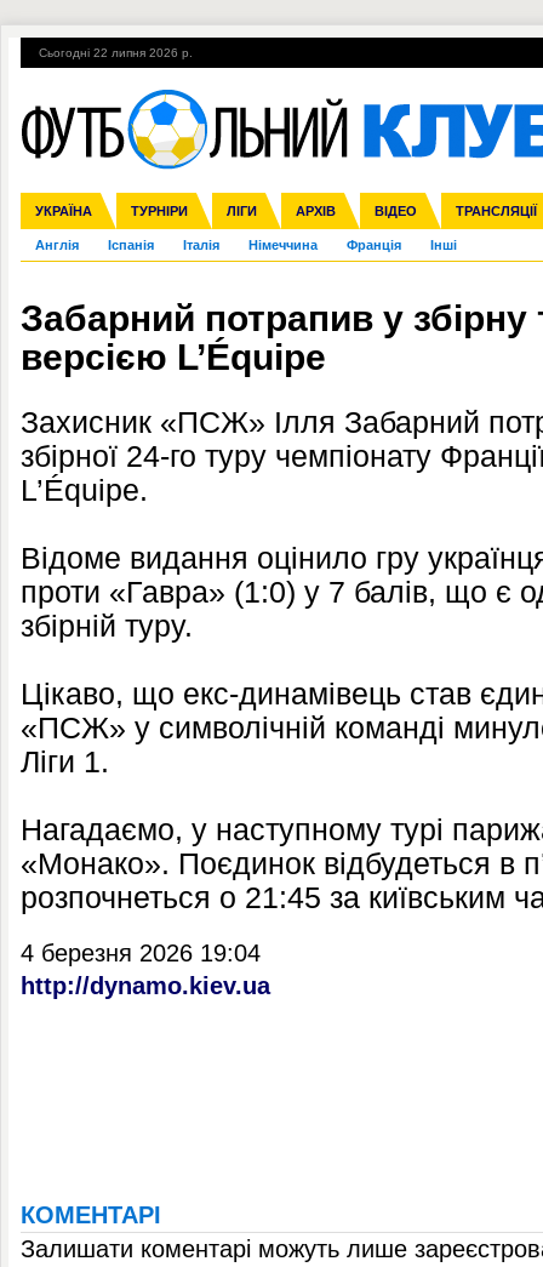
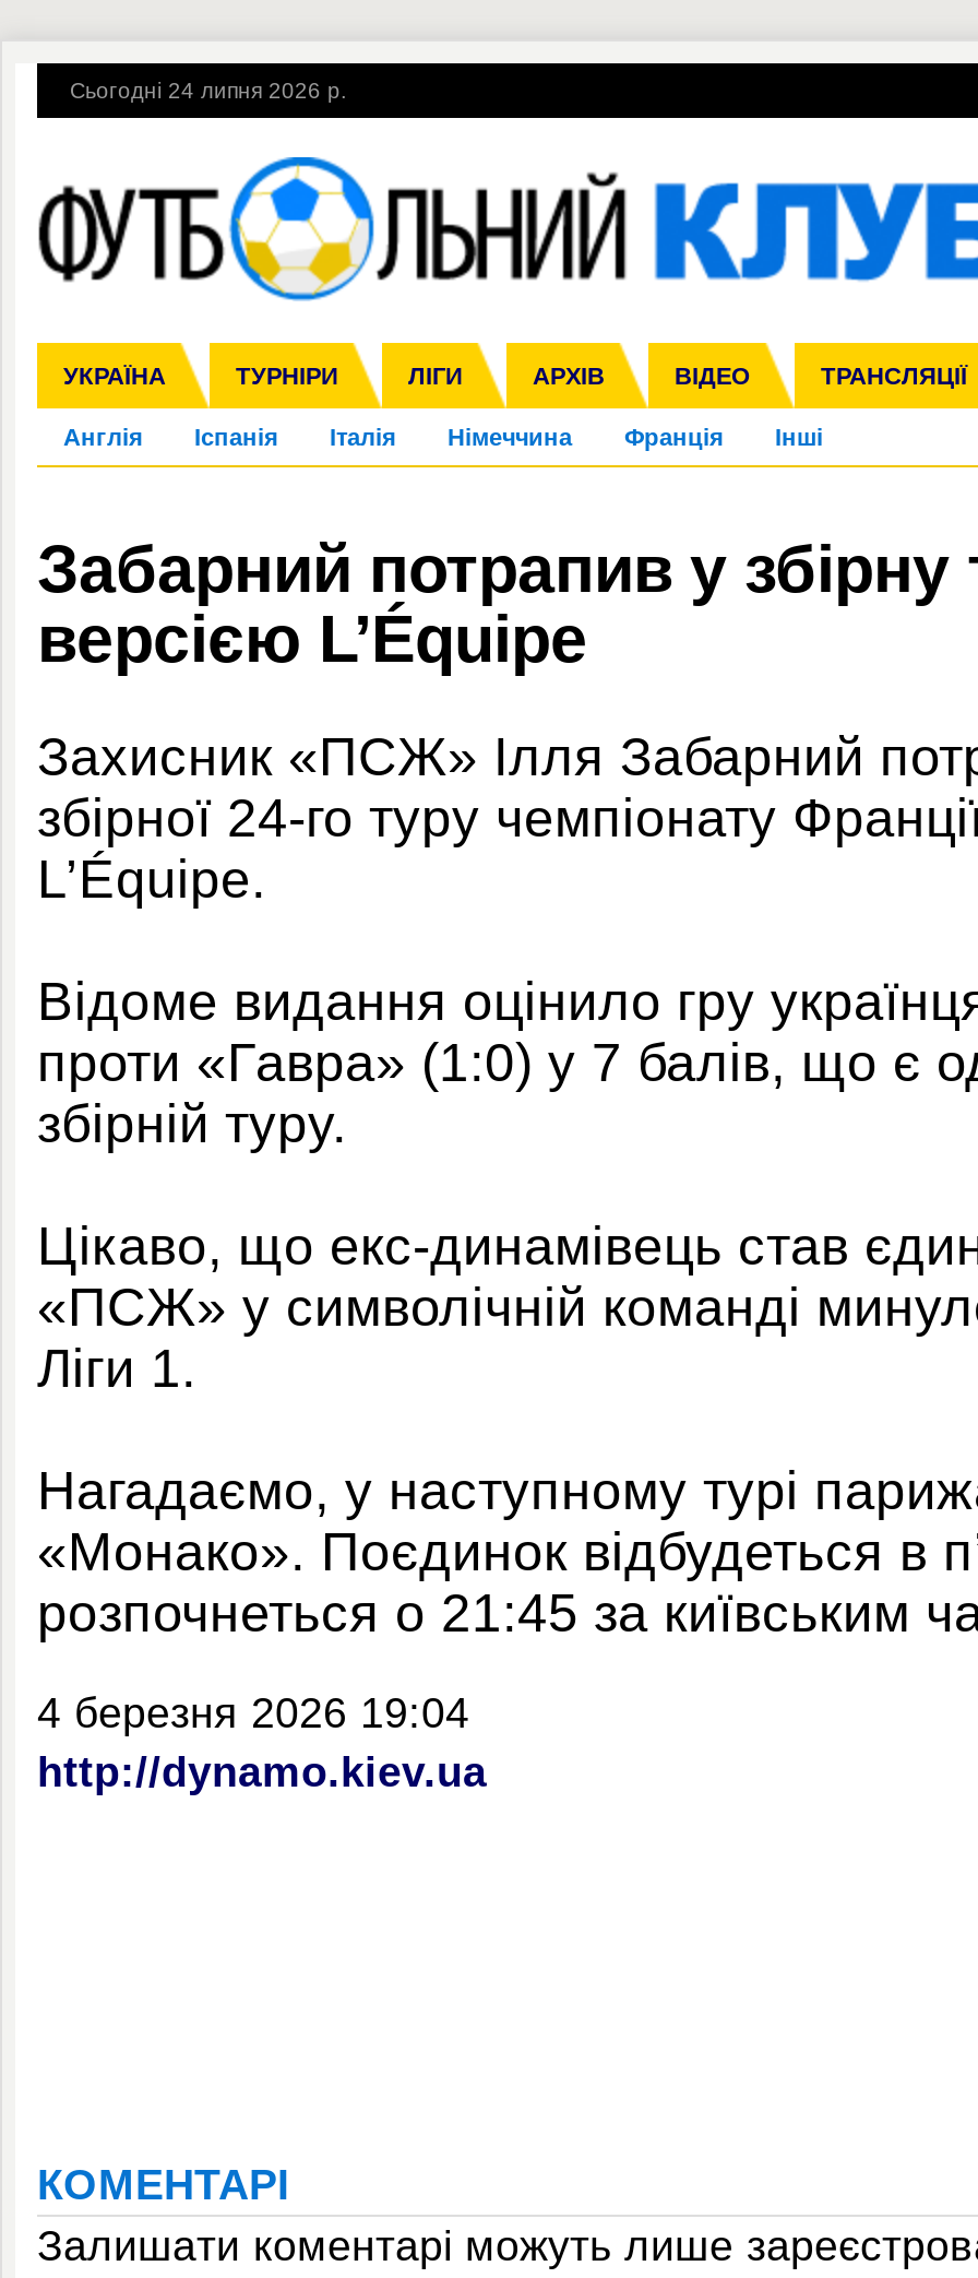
- Сьогодні 22 липня 2026 р.
+ Сьогодні 24 липня 2026 р.
